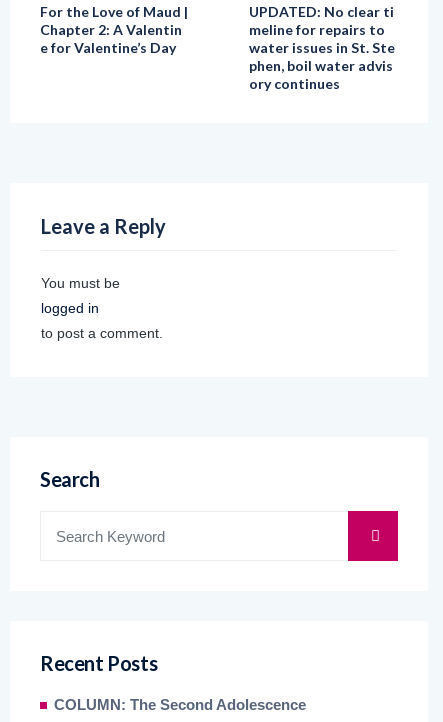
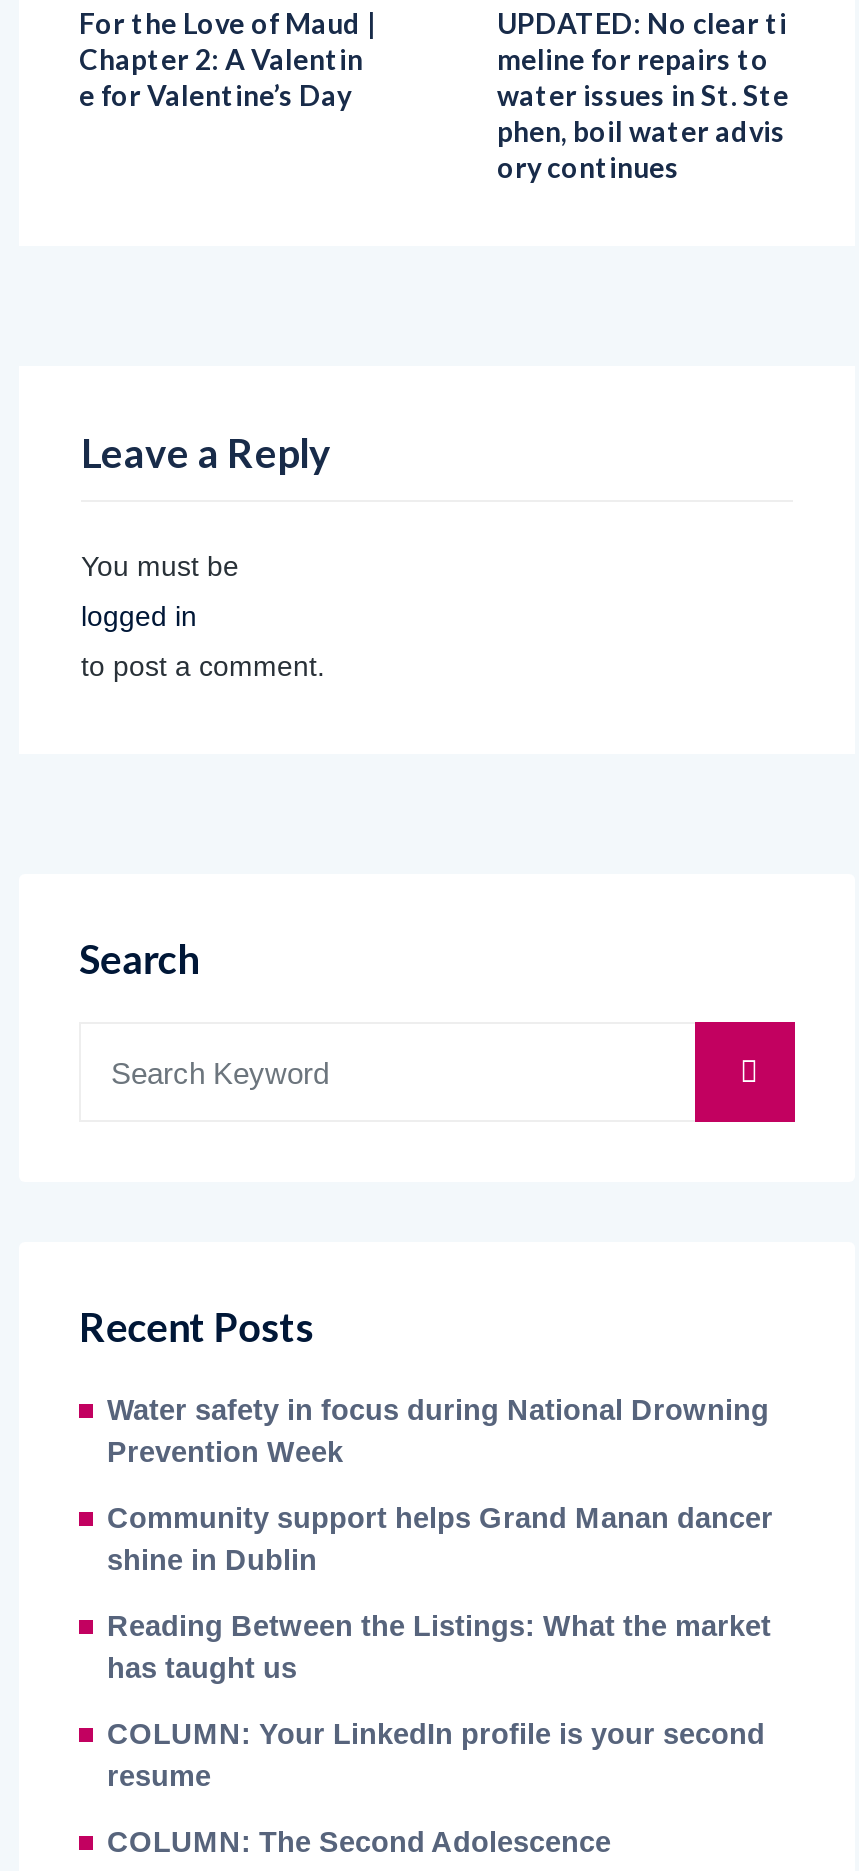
+ Water safety in focus during National Drowning
+ Prevention Week
+ Community support helps Grand Manan dancer
+ shine in Dublin
+ Reading Between the Listings: What the market
+ has taught us
+ COLUMN: Your LinkedIn profile is your second
+ resume
